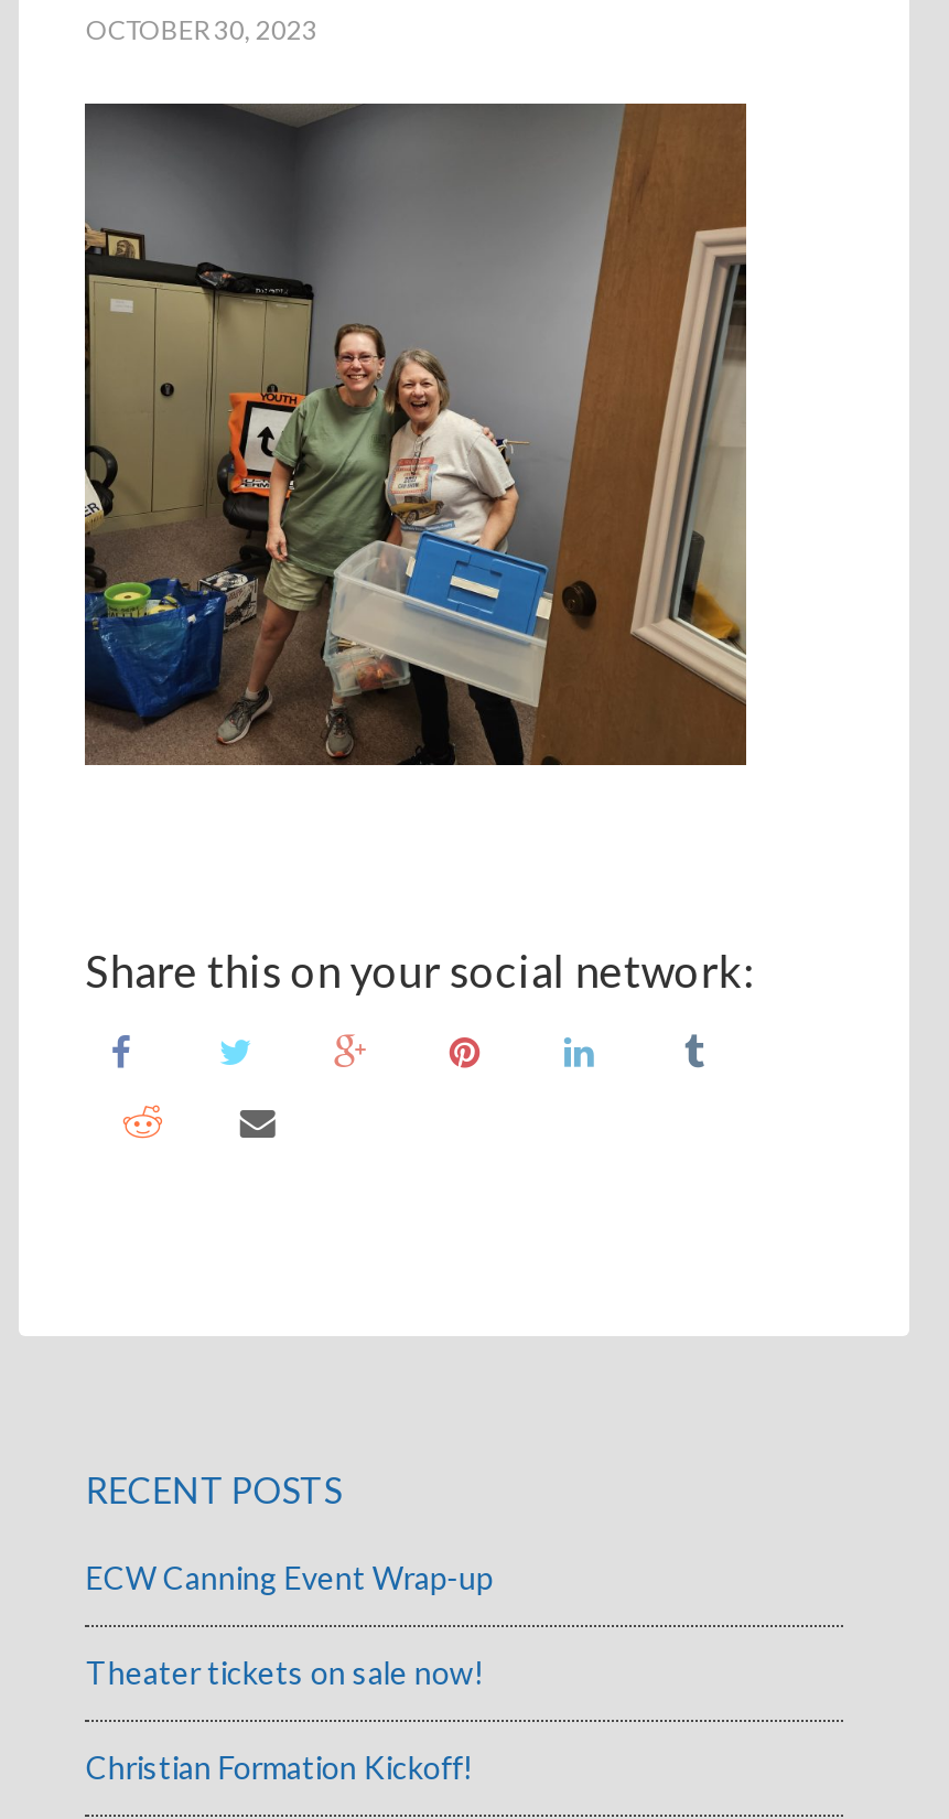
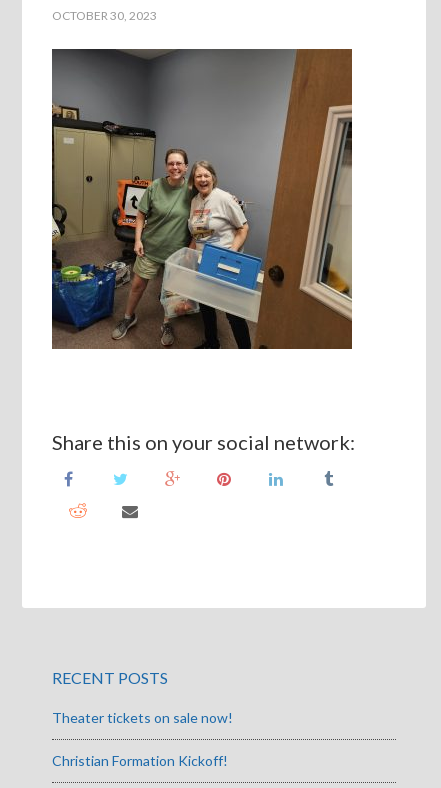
- ECW Canning Event Wrap-up
